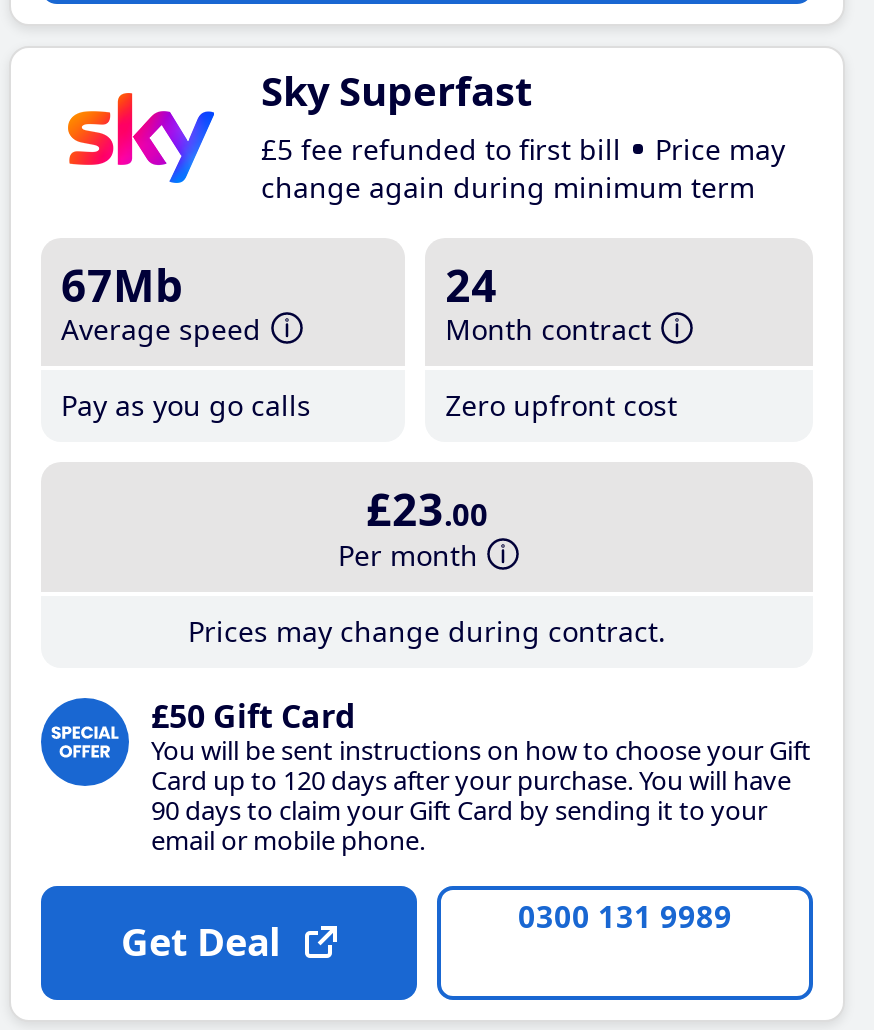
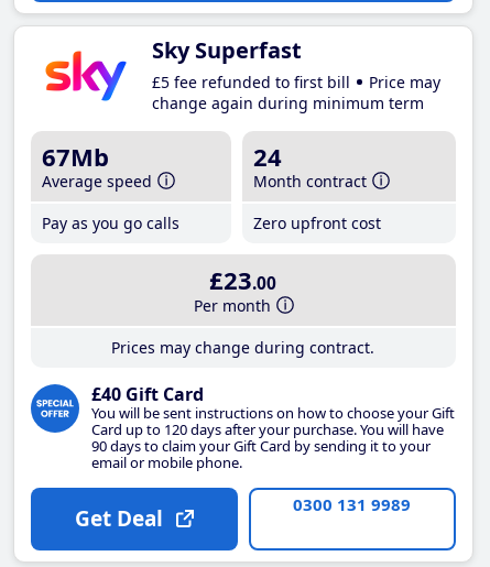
- £50 Gift Card
+ £40 Gift Card
